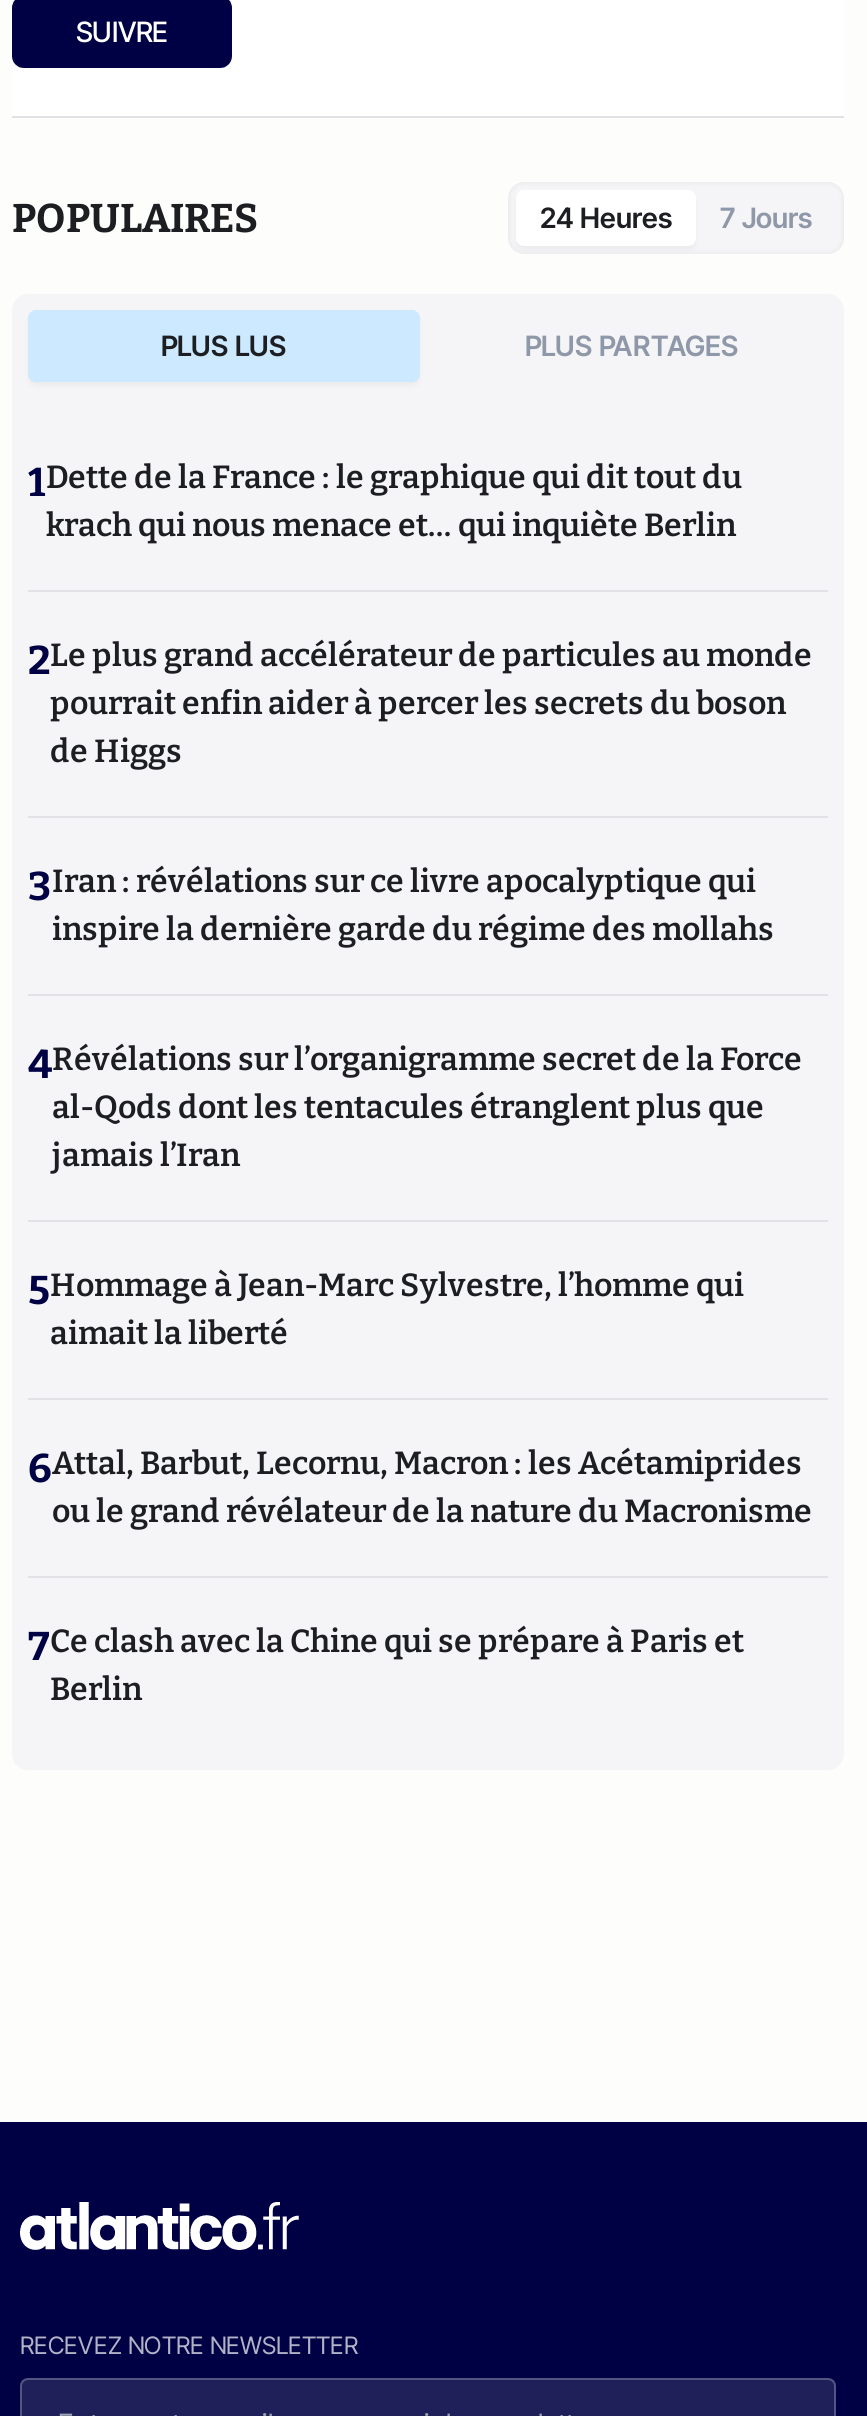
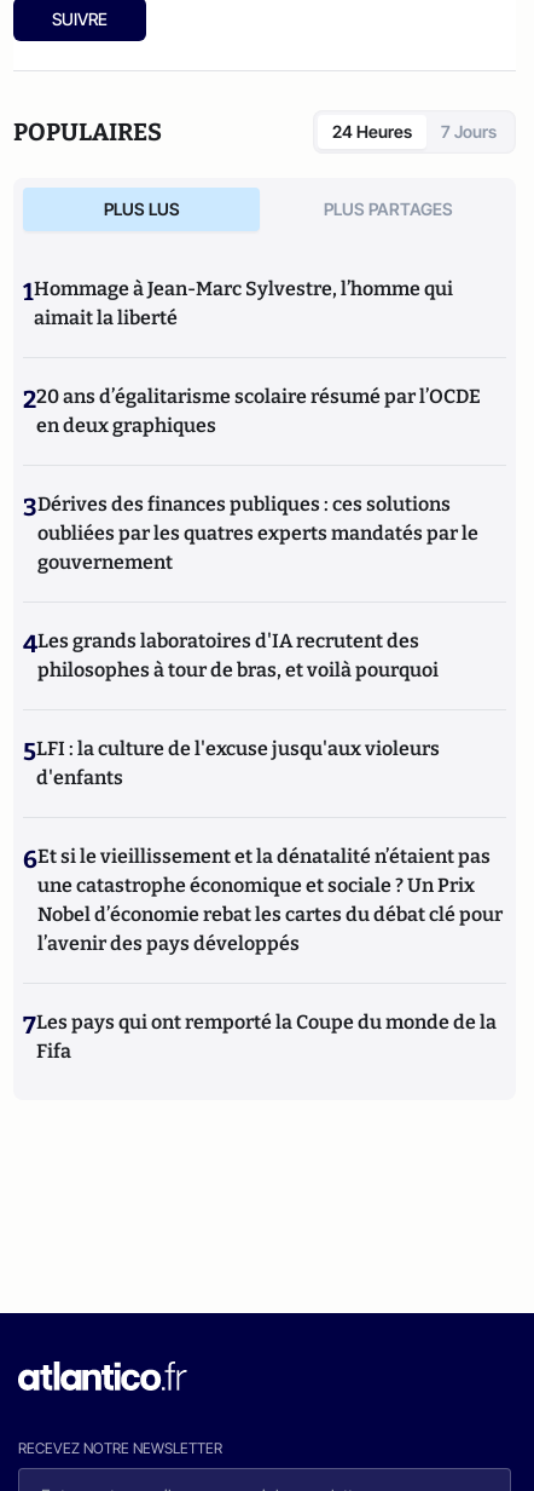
- 1Dette de la France : le graphique qui dit tout du
- krach qui nous menace et… qui inquiète Berlin
- 2Le plus grand accélérateur de particules au monde
- pourrait enfin aider à percer les secrets du boson
- de Higgs
- 3Iran : révélations sur ce livre apocalyptique qui
- inspire la dernière garde du régime des mollahs
- 4Révélations sur l’organigramme secret de la Force
- al-Qods dont les tentacules étranglent plus que
- jamais l’Iran
- 5Hommage à Jean-Marc Sylvestre, l’homme qui
+ 1Hommage à Jean-Marc Sylvestre, l’homme qui

moved up: aimait la liberté

- 6Attal, Barbut, Lecornu, Macron : les Acétamiprides
- ou le grand révélateur de la nature du Macronisme
- 7Ce clash avec la Chine qui se prépare à Paris et
- Berlin
+ 220 ans d’égalitarisme scolaire résumé par l’OCDE
+ en deux graphiques
+ 3Dérives des finances publiques : ces solutions
+ oubliées par les quatres experts mandatés par le
+ gouvernement
+ 4Les grands laboratoires d'IA recrutent des
+ philosophes à tour de bras, et voilà pourquoi
+ 5LFI : la culture de l'excuse jusqu'aux violeurs
+ d'enfants
+ 6Et si le vieillissement et la dénatalité n’étaient pas
+ une catastrophe économique et sociale ? Un Prix
+ Nobel d’économie rebat les cartes du débat clé pour
+ l’avenir des pays développés
+ 7Les pays qui ont remporté la Coupe du monde de la
+ Fifa
